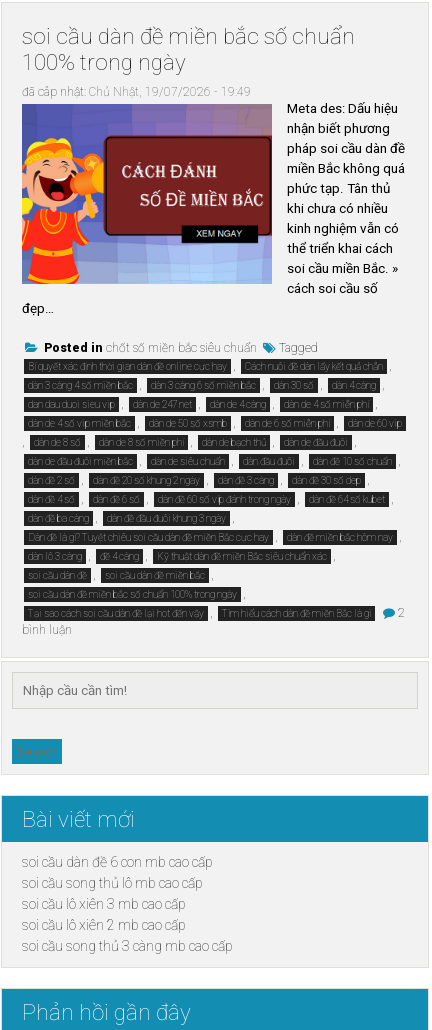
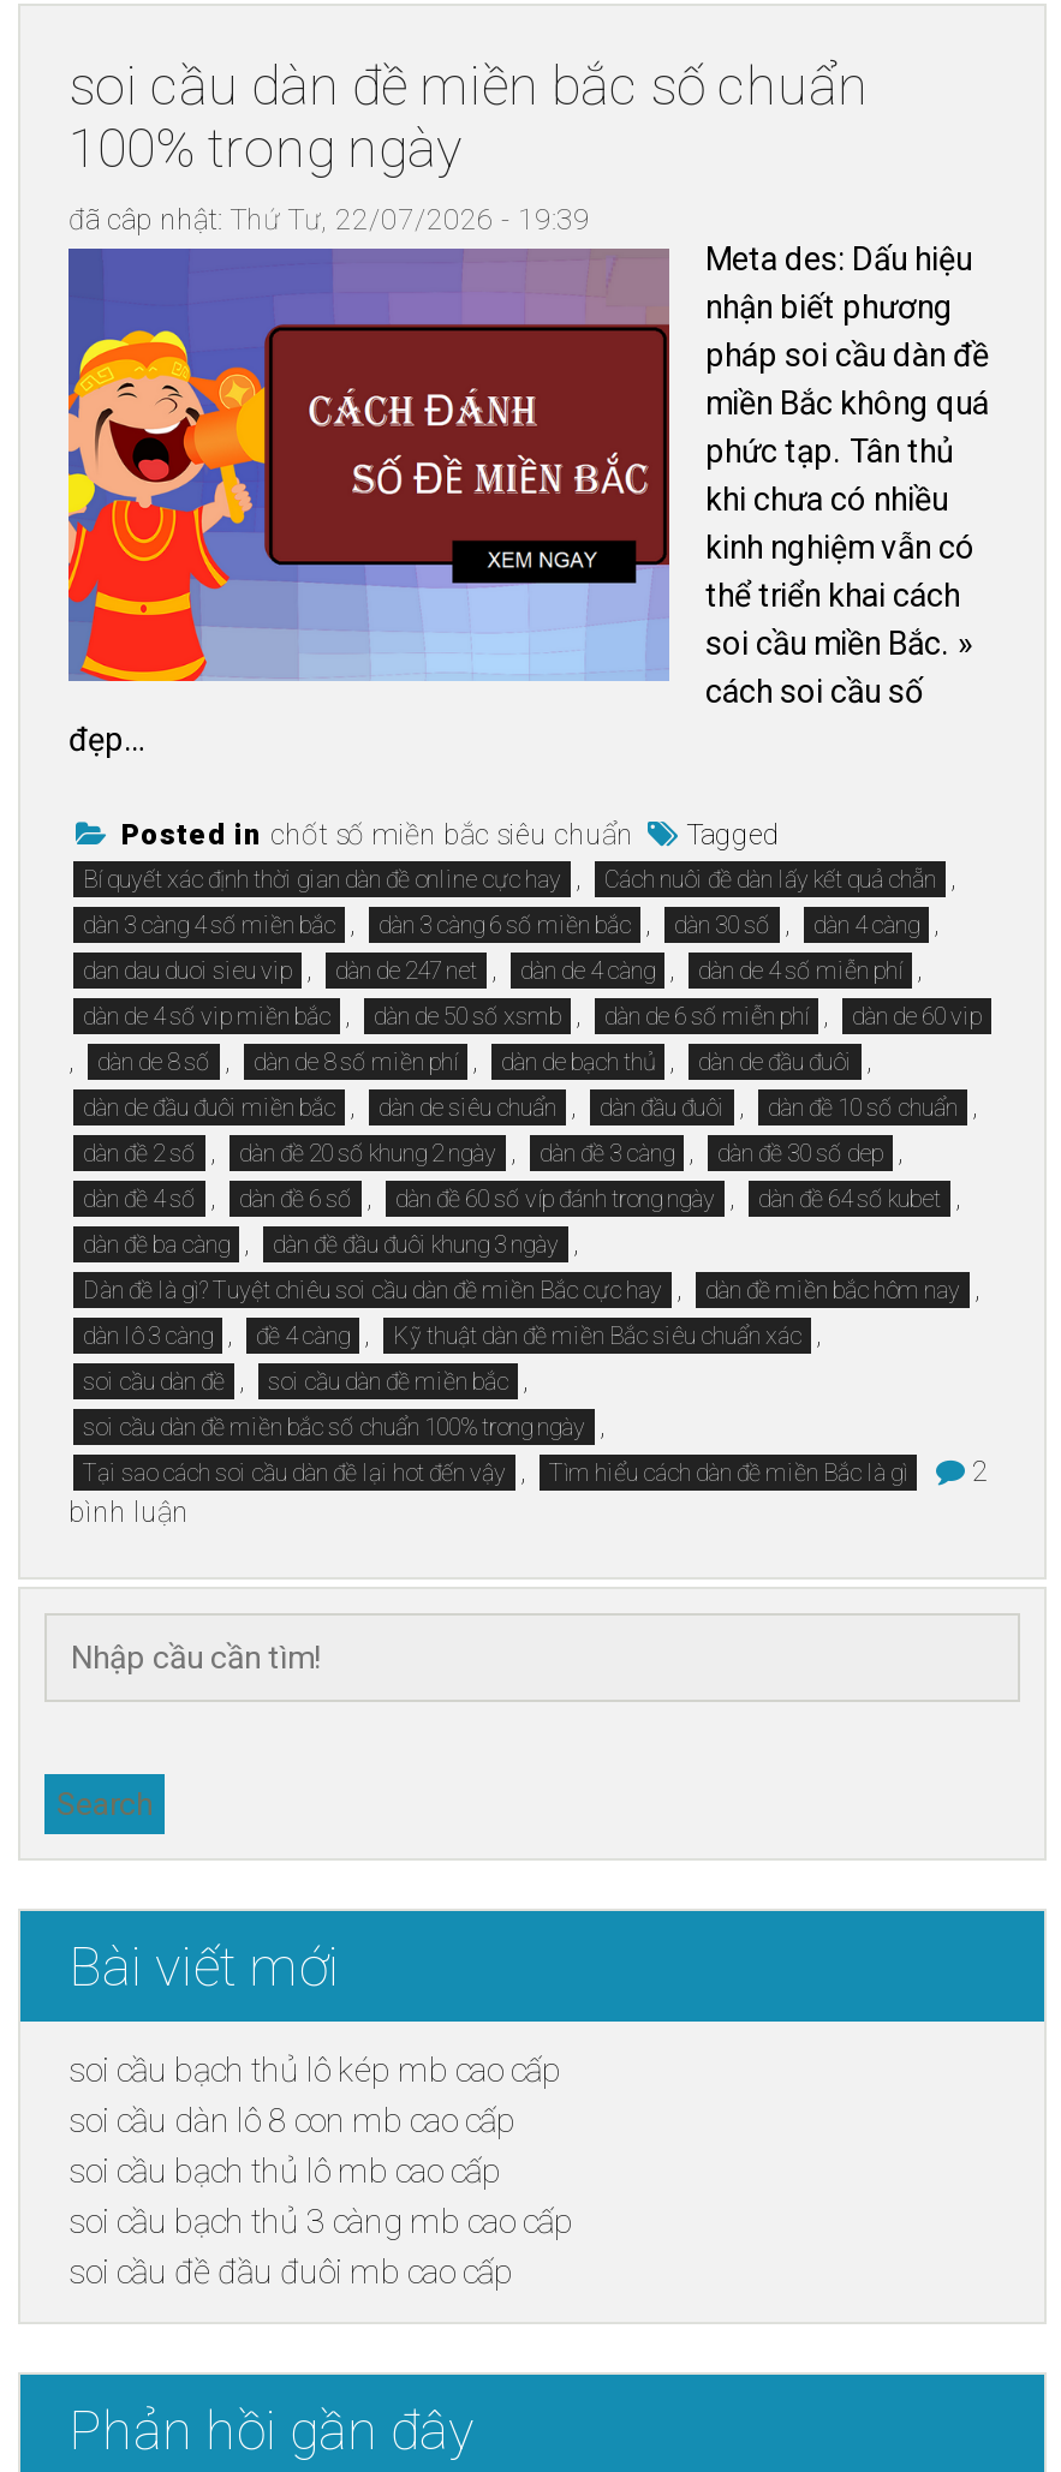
- đã câp nhật: Chủ Nhật, 19/07/2026 - 19:49
+ đã câp nhật: Thứ Tư, 22/07/2026 - 19:39

- soi cầu dàn đề 6 con mb cao cấp
- soi cầu song thủ lô mb cao cấp
- soi cầu lô xiên 3 mb cao cấp
- soi cầu lô xiên 2 mb cao cấp
- soi cầu song thủ 3 càng mb cao cấp
+ soi cầu bạch thủ lô kép mb cao cấp
+ soi cầu dàn lô 8 con mb cao cấp
+ soi cầu bạch thủ lô mb cao cấp
+ soi cầu bạch thủ 3 càng mb cao cấp
+ soi cầu đề đầu đuôi mb cao cấp
